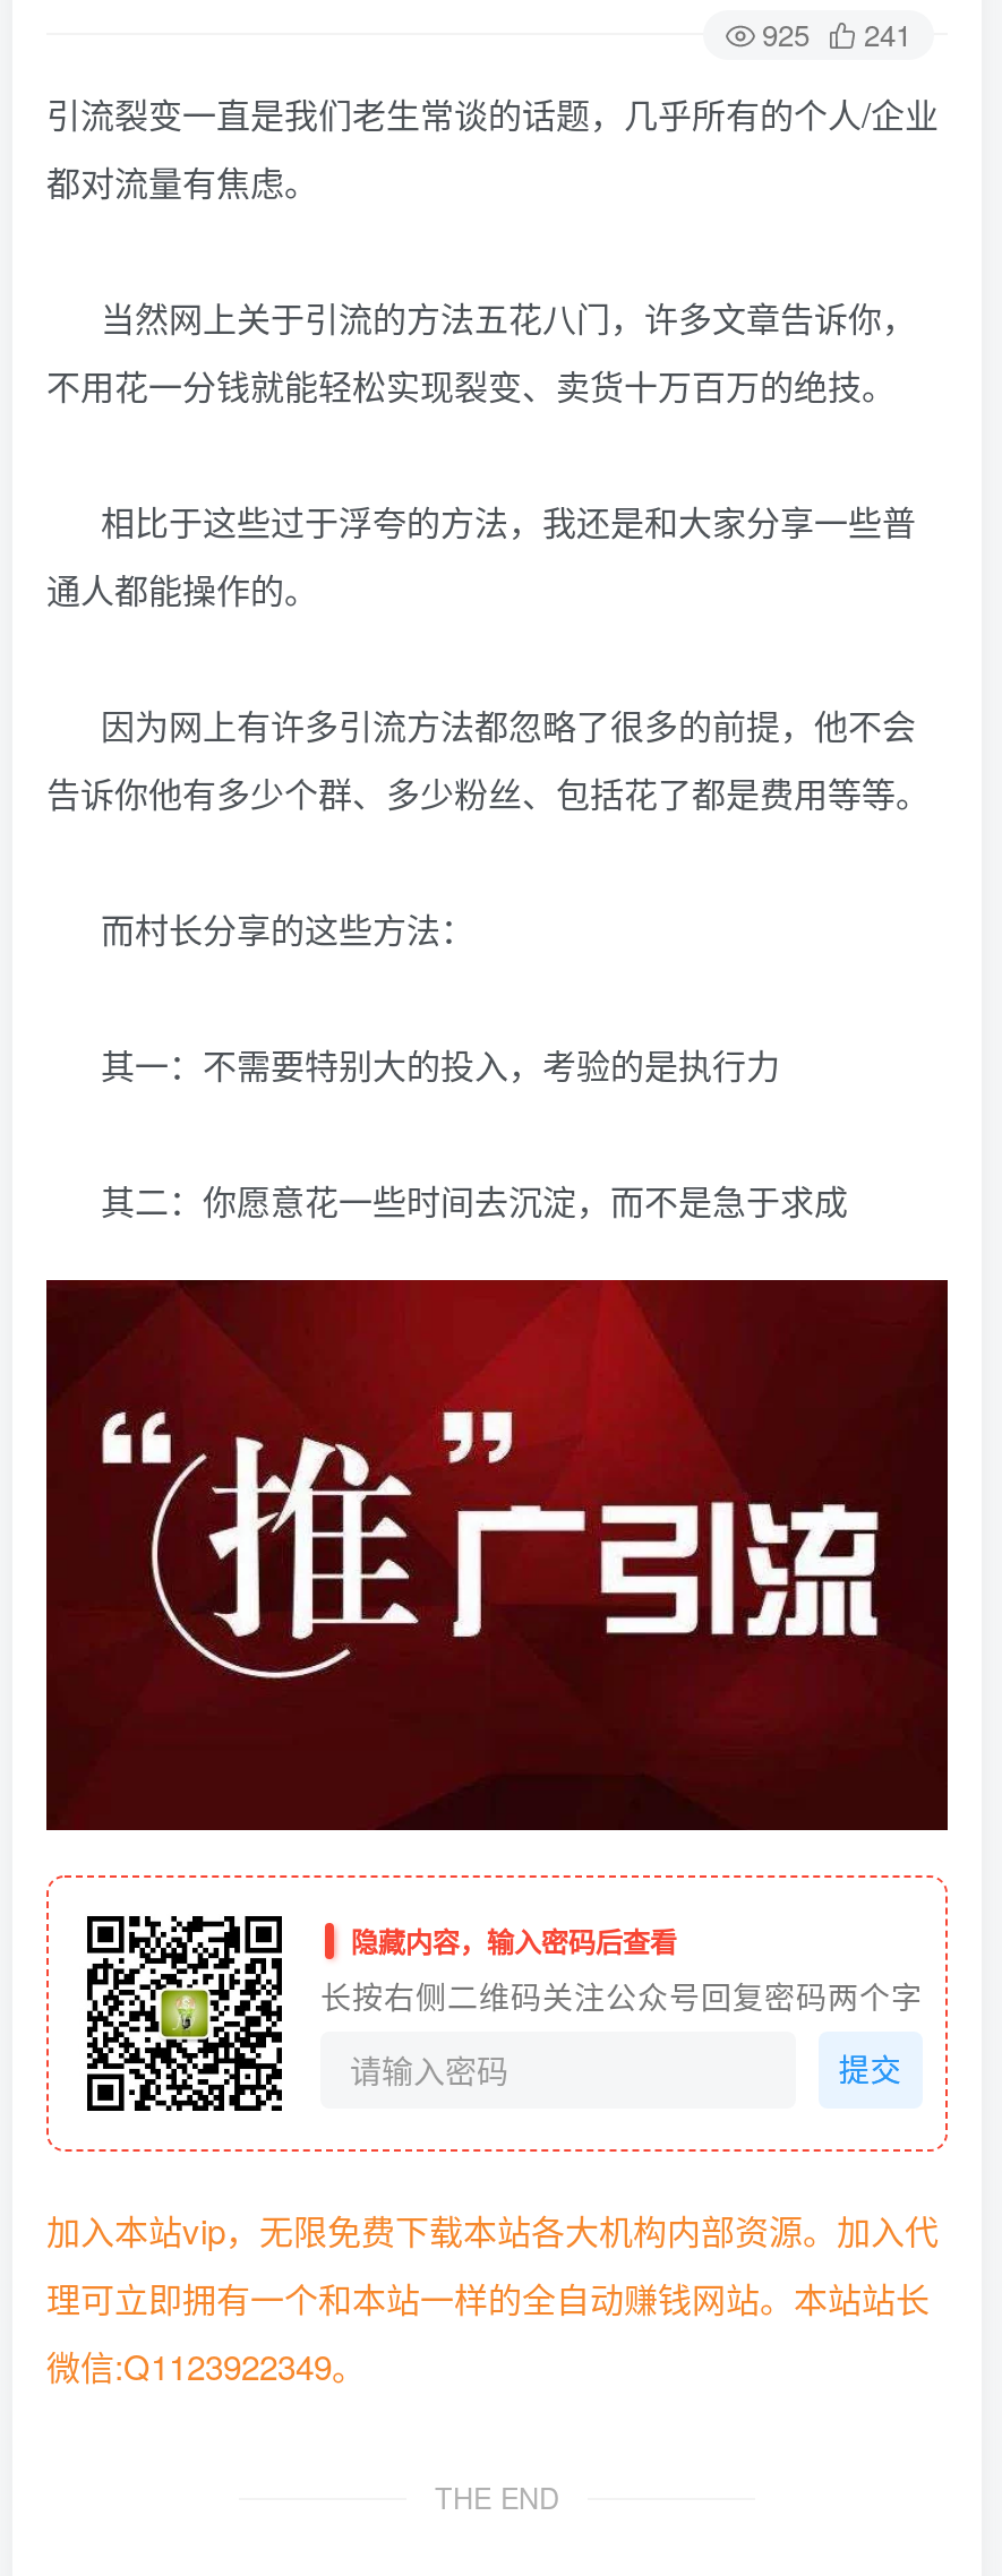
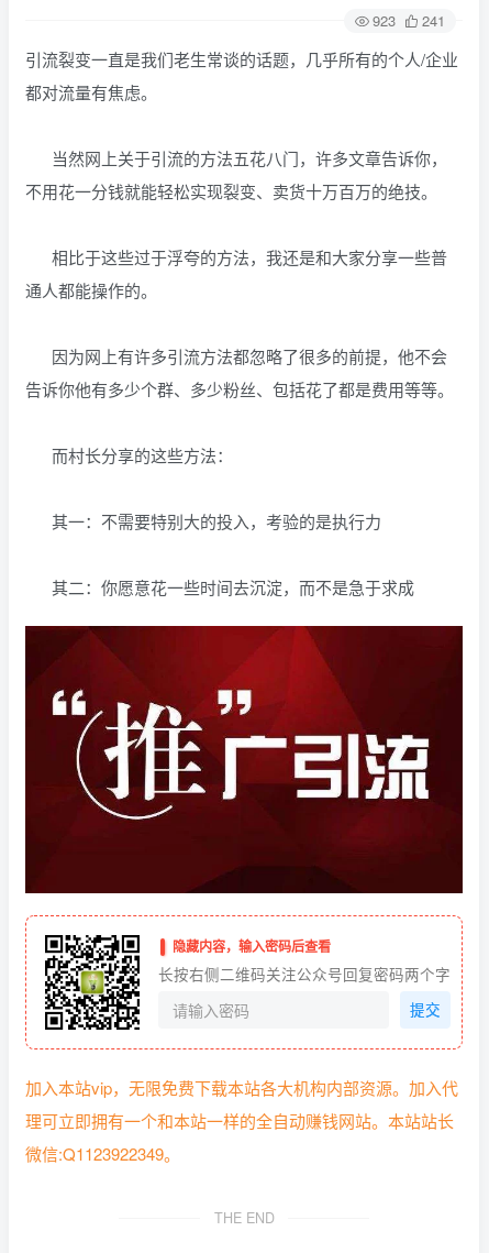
- 925 241
+ 923 241
